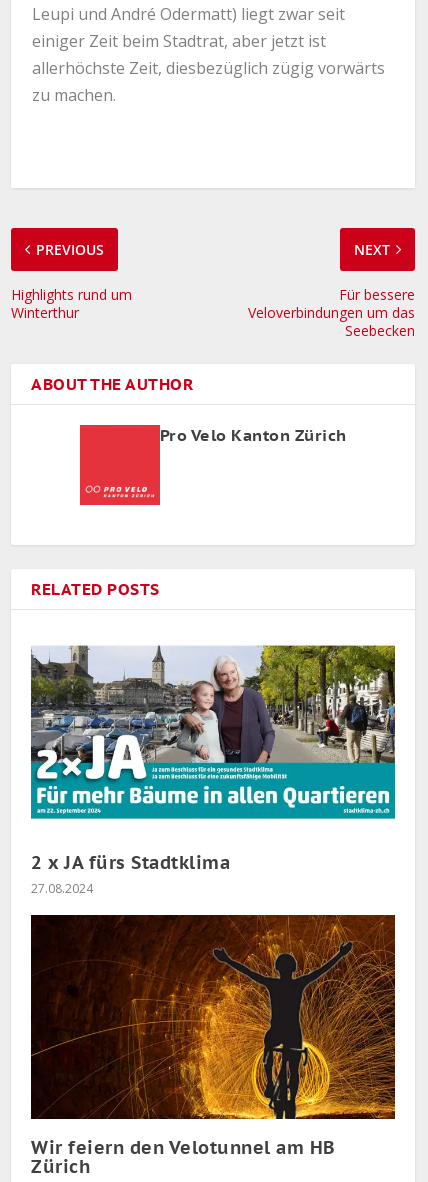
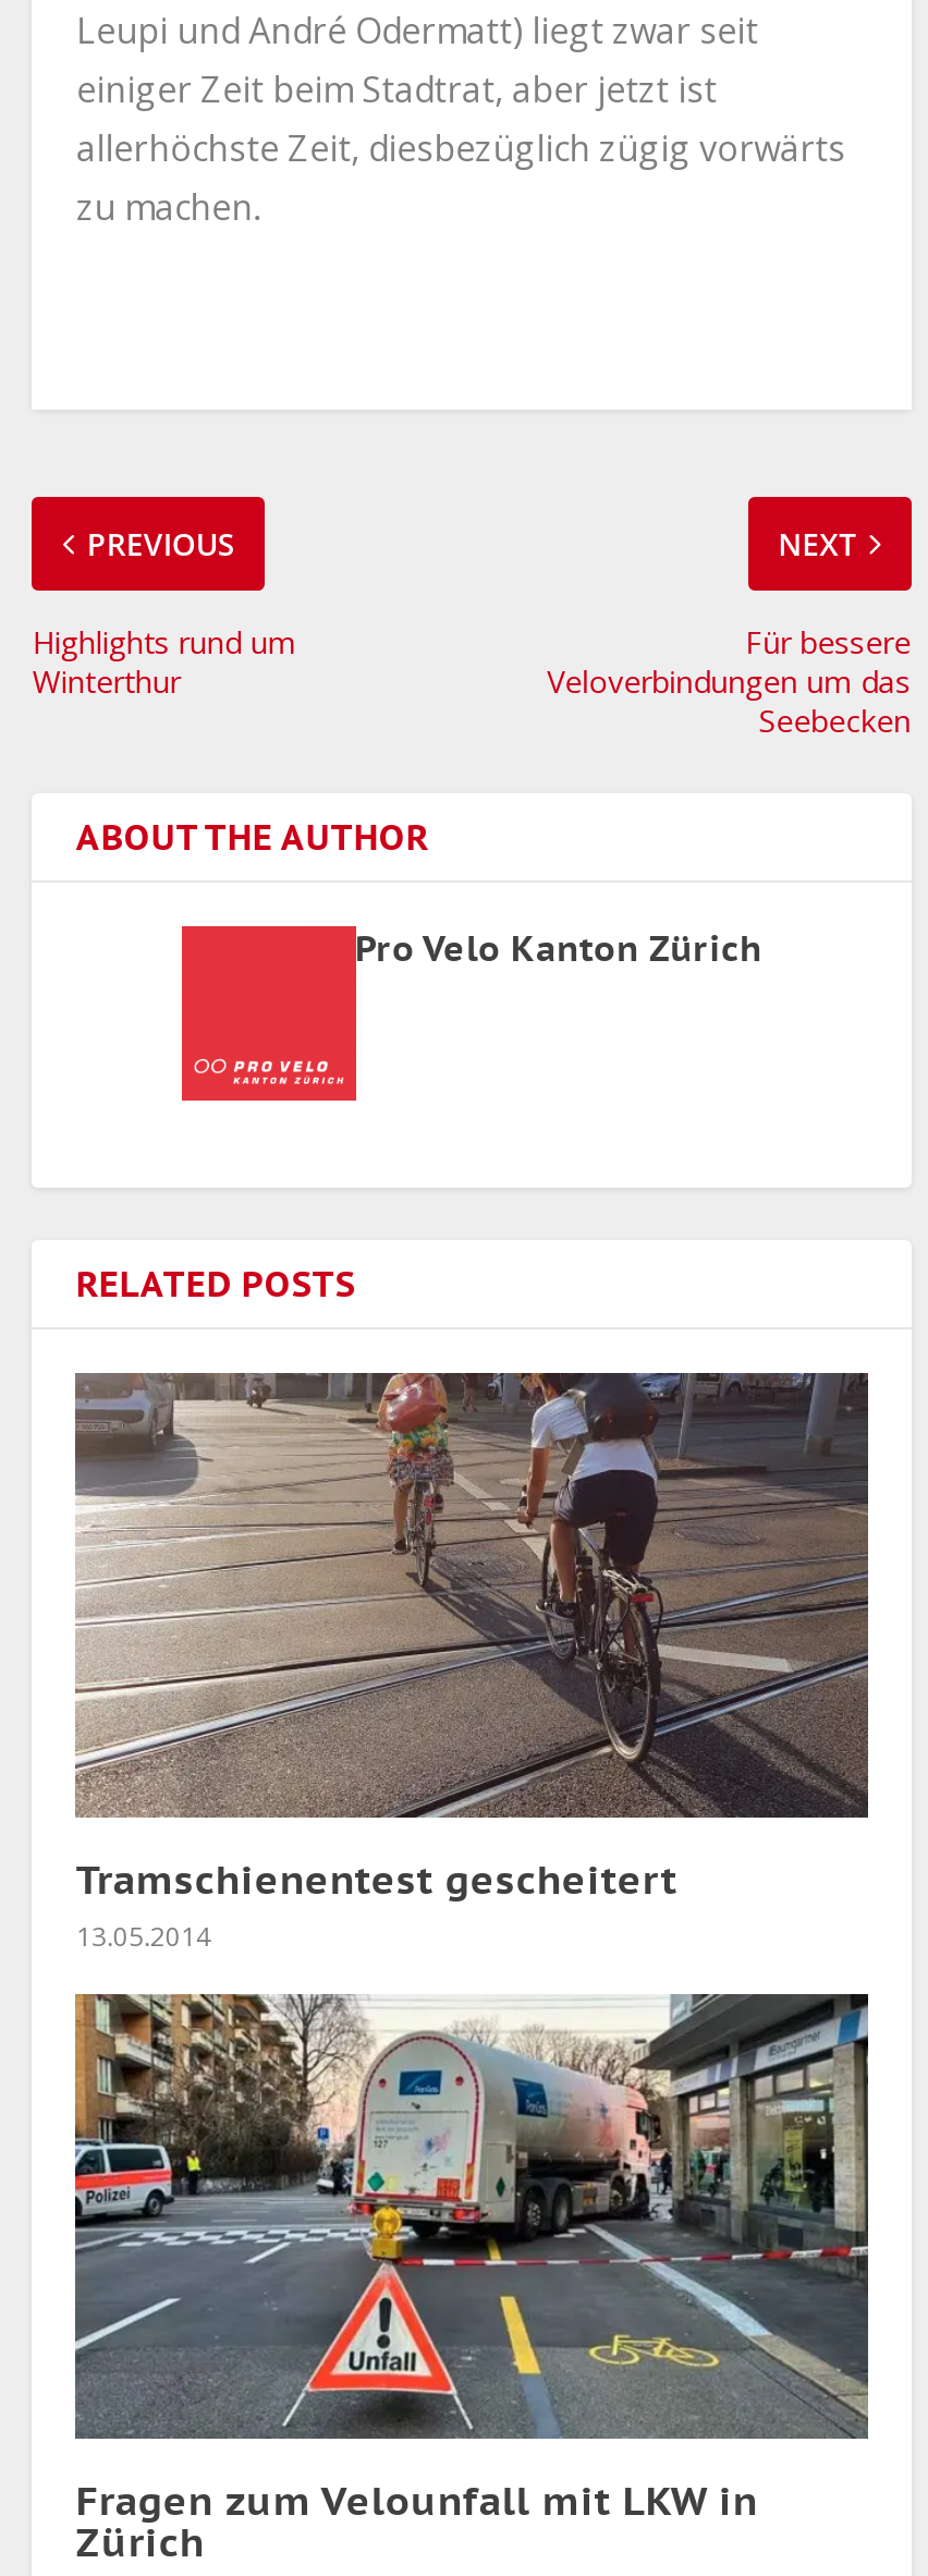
- [image]
- 2 x JA fürs Stadtklima
- 27.08.2024
+ [image]
+ Tramschienentest gescheitert
+ 13.05.2014

- [image]
- Wir feiern den Velotunnel am HB
+ [image]
+ Fragen zum Velounfall mit LKW in
